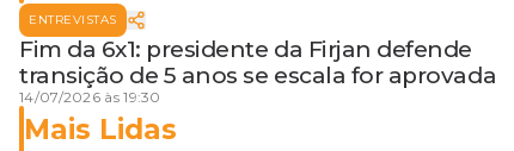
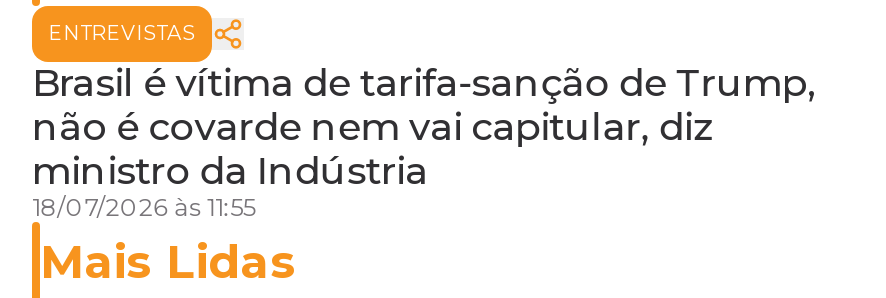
- Fim da 6x1: presidente da Firjan defende
- transição de 5 anos se escala for aprovada
- 14/07/2026 às 19:30
+ Brasil é vítima de tarifa-sanção de Trump,
+ não é covarde nem vai capitular, diz
+ ministro da Indústria
+ 18/07/2026 às 11:55
